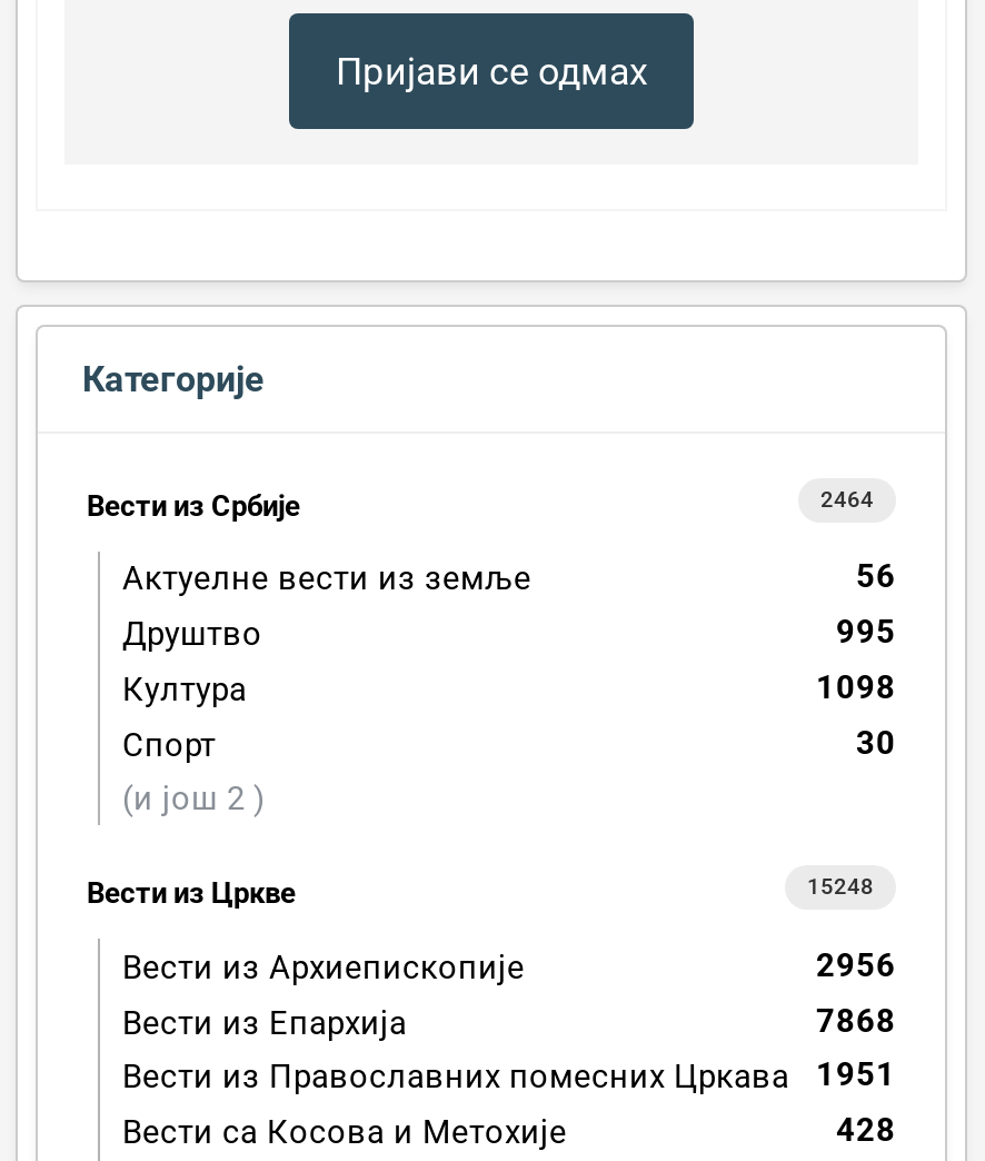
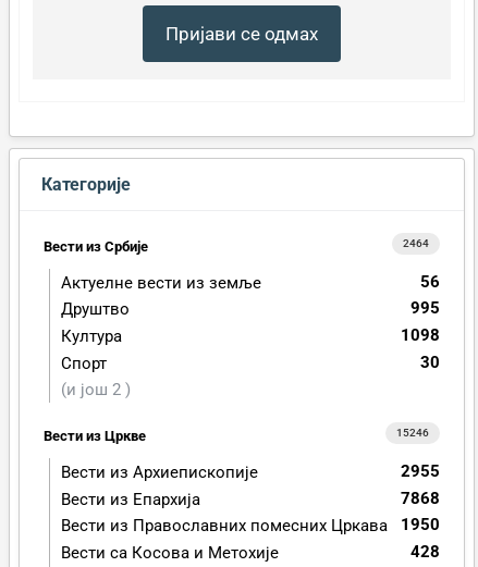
- 15248
+ 15246

- 2956
+ 2955

- Вести из Православних помесних Цркава 1951
+ Вести из Православних помесних Цркава 1950
